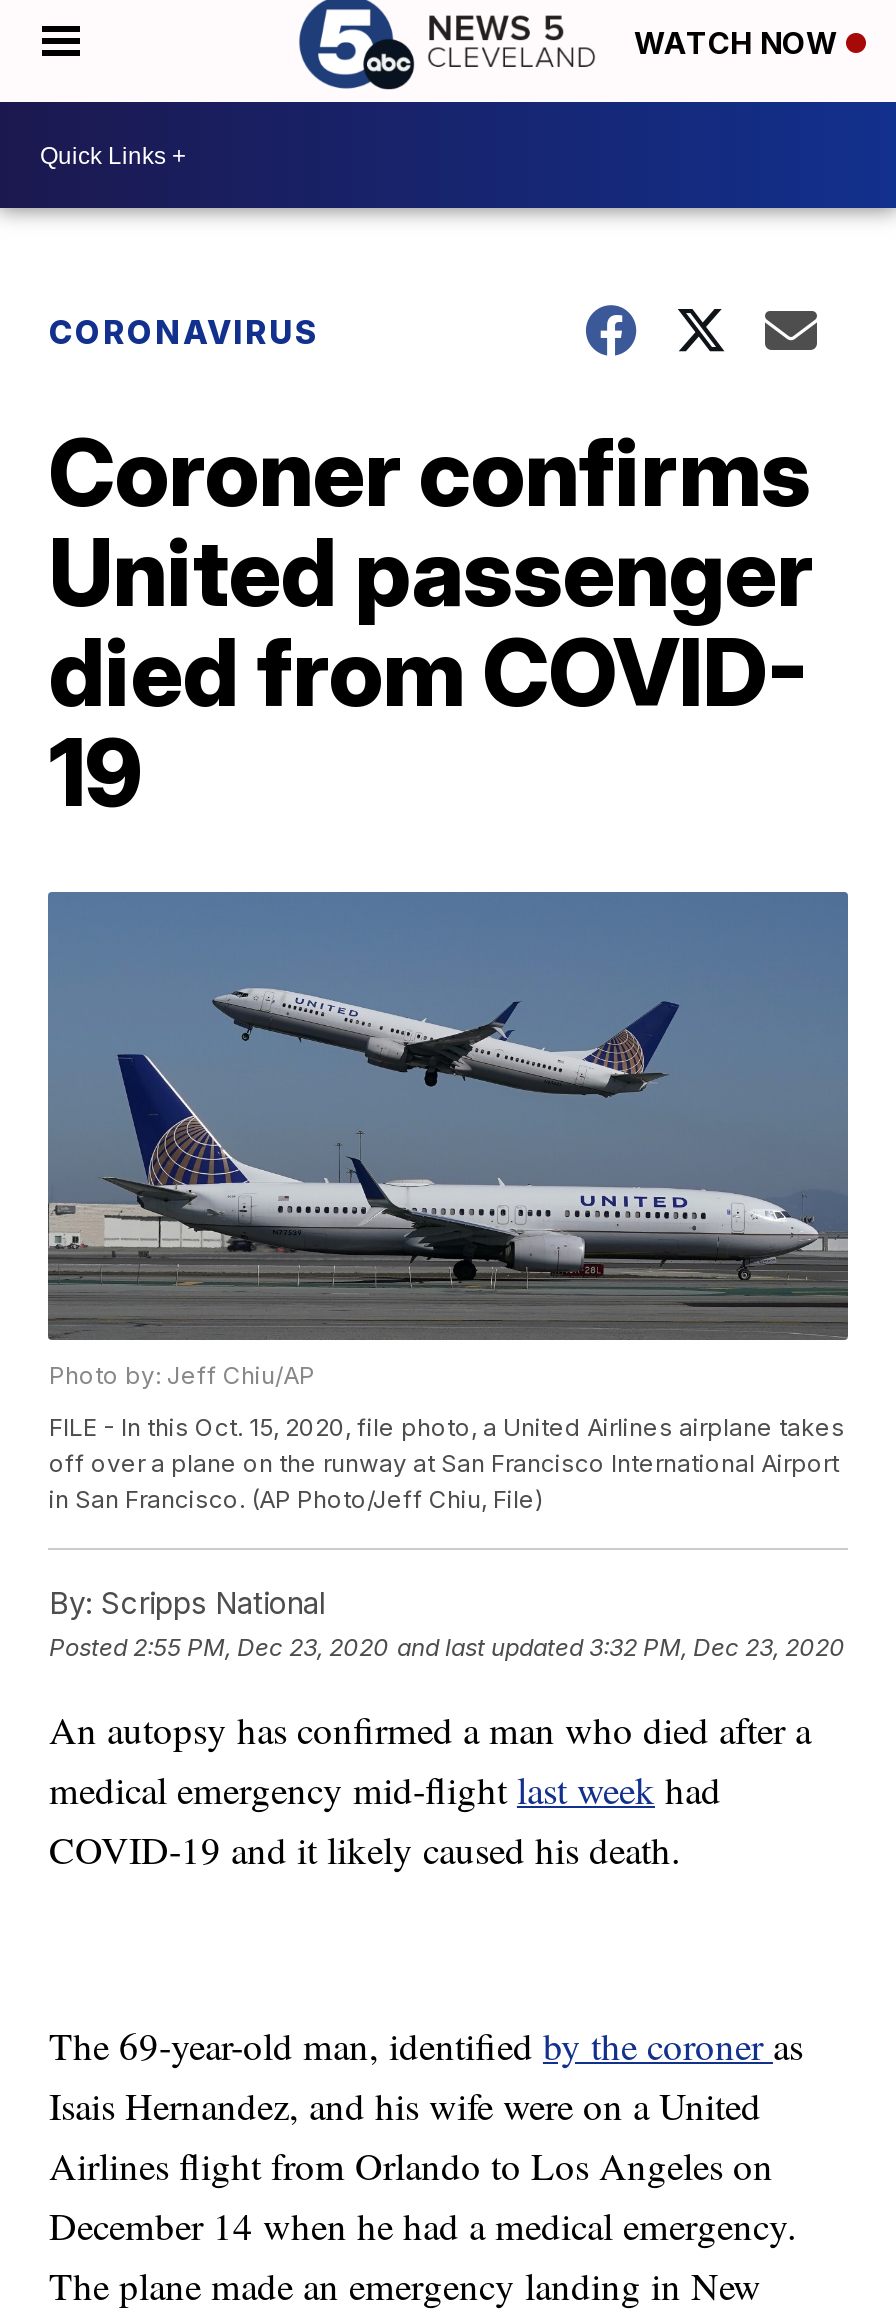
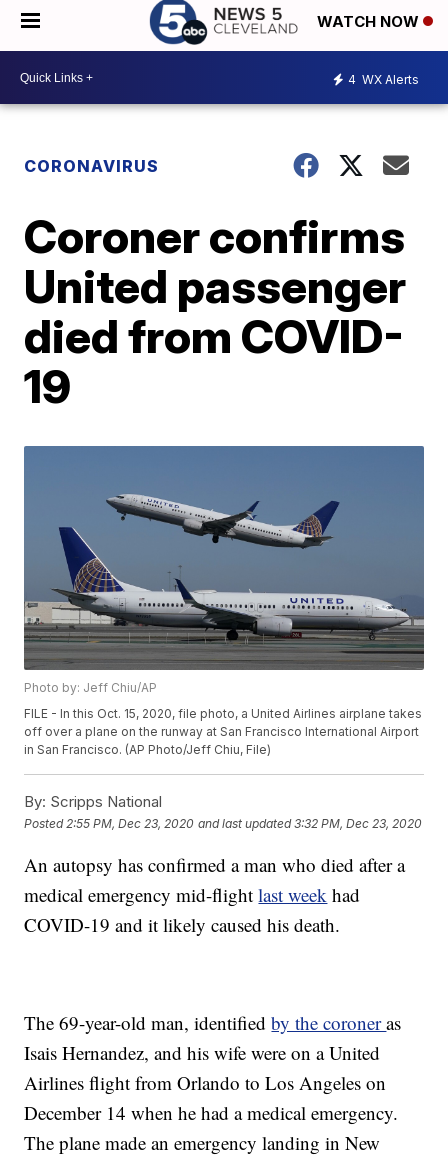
+ 4 WX Alerts
